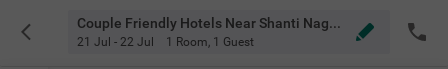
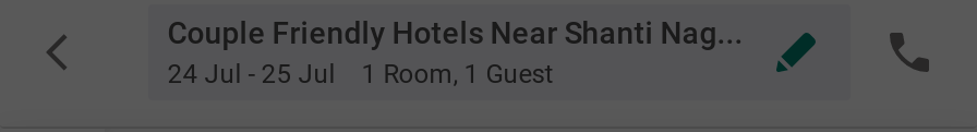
- 21 Jul - 22 Jul 1 Room, 1 Guest
+ 24 Jul - 25 Jul 1 Room, 1 Guest
